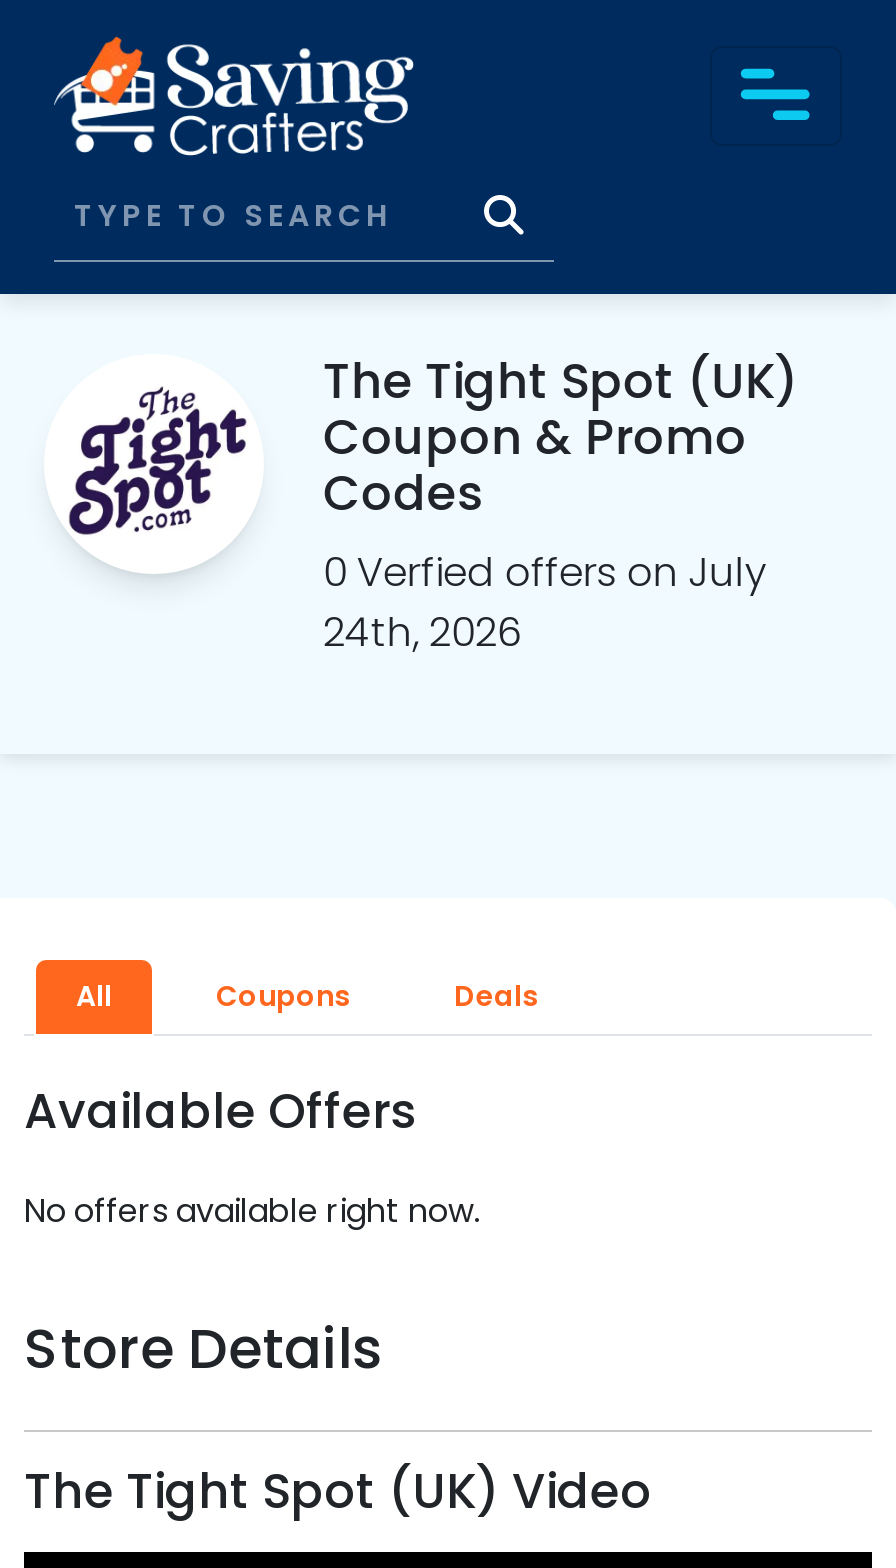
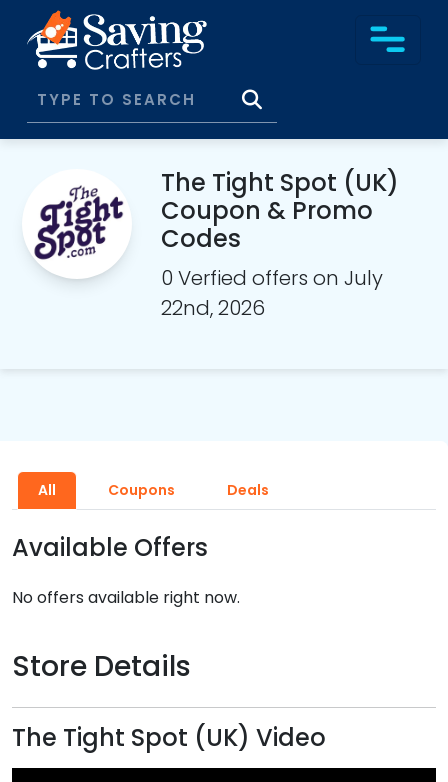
- 24th, 2026
+ 22nd, 2026
